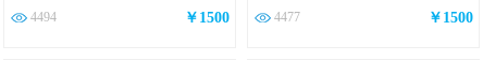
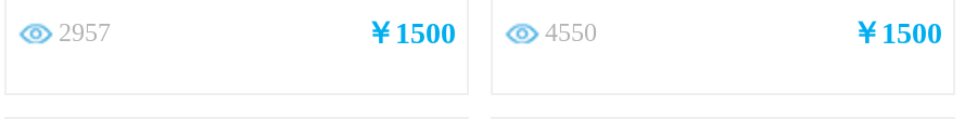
- 4494
+ 2957

- 4477
+ 4550
